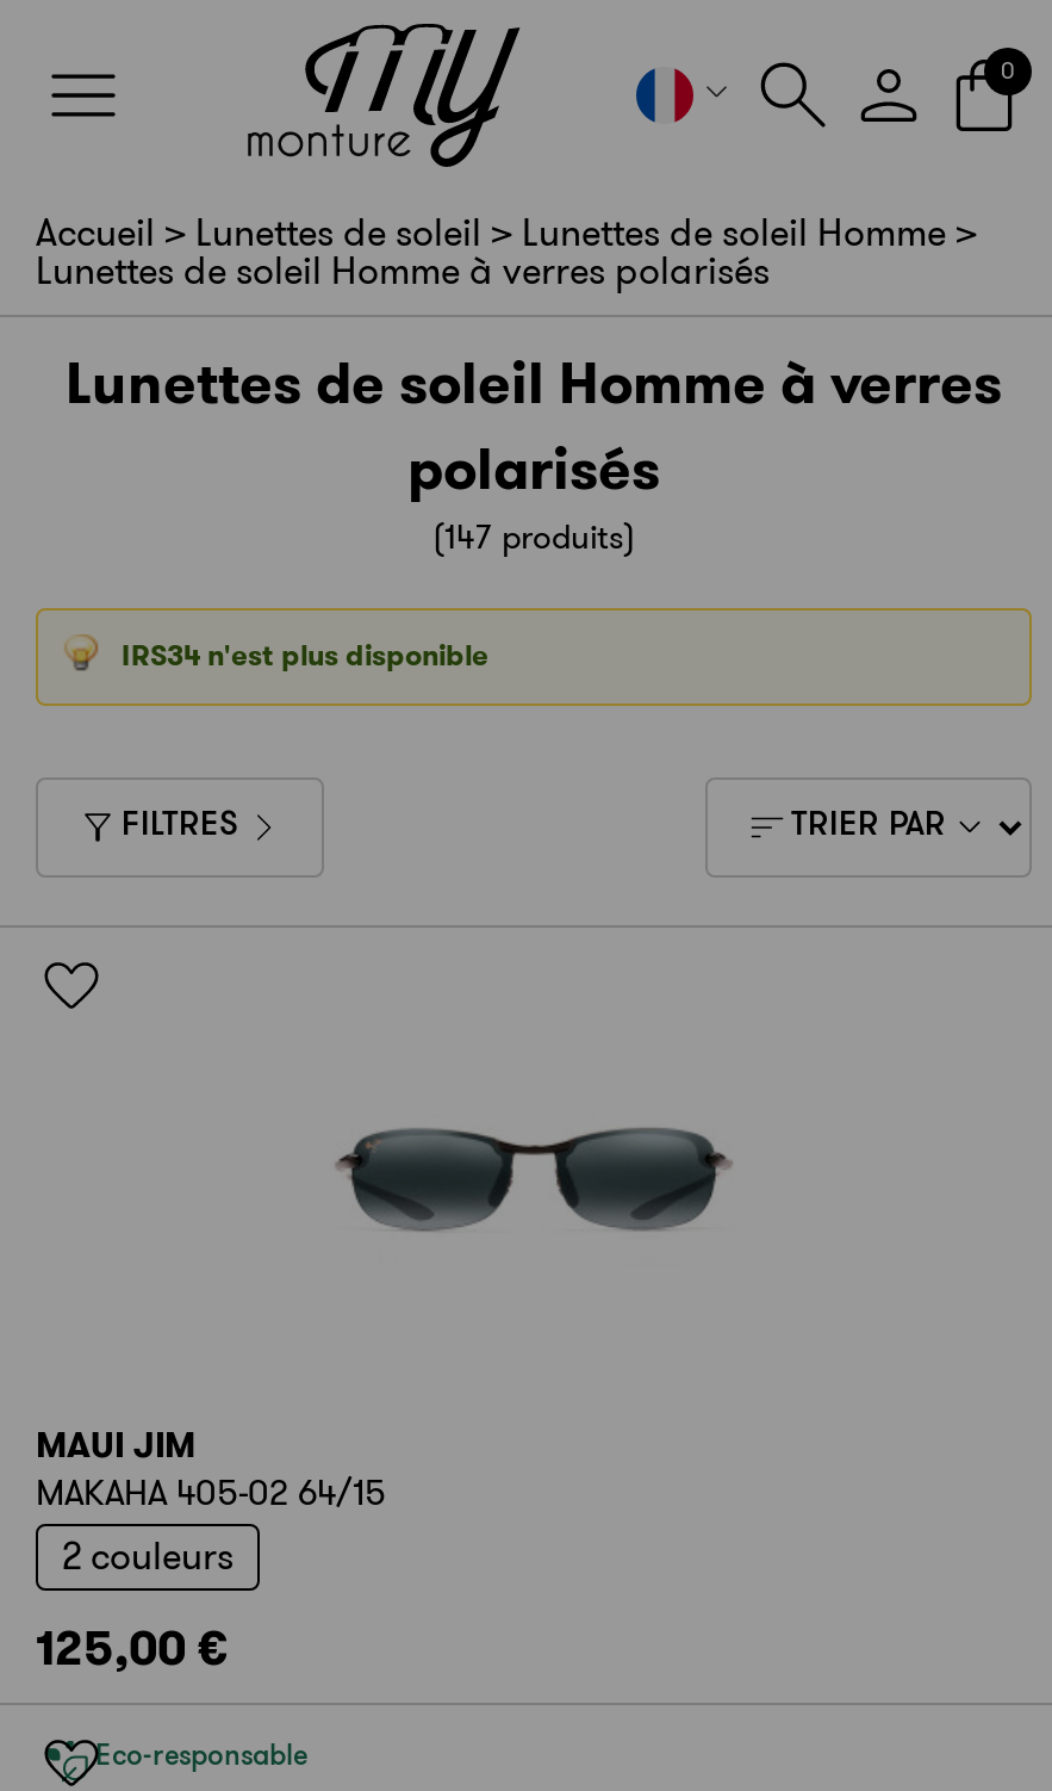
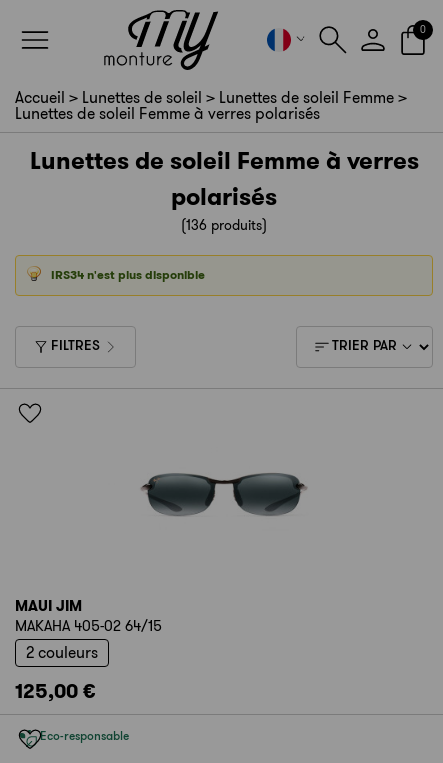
- Accueil > Lunettes de soleil > Lunettes de soleil Homme >
+ Accueil > Lunettes de soleil > Lunettes de soleil Femme >

- Lunettes de soleil Homme à verres polarisés
+ Lunettes de soleil Femme à verres polarisés

- Lunettes de soleil Homme à verres
+ Lunettes de soleil Femme à verres

- (147 produits)
+ (136 produits)
